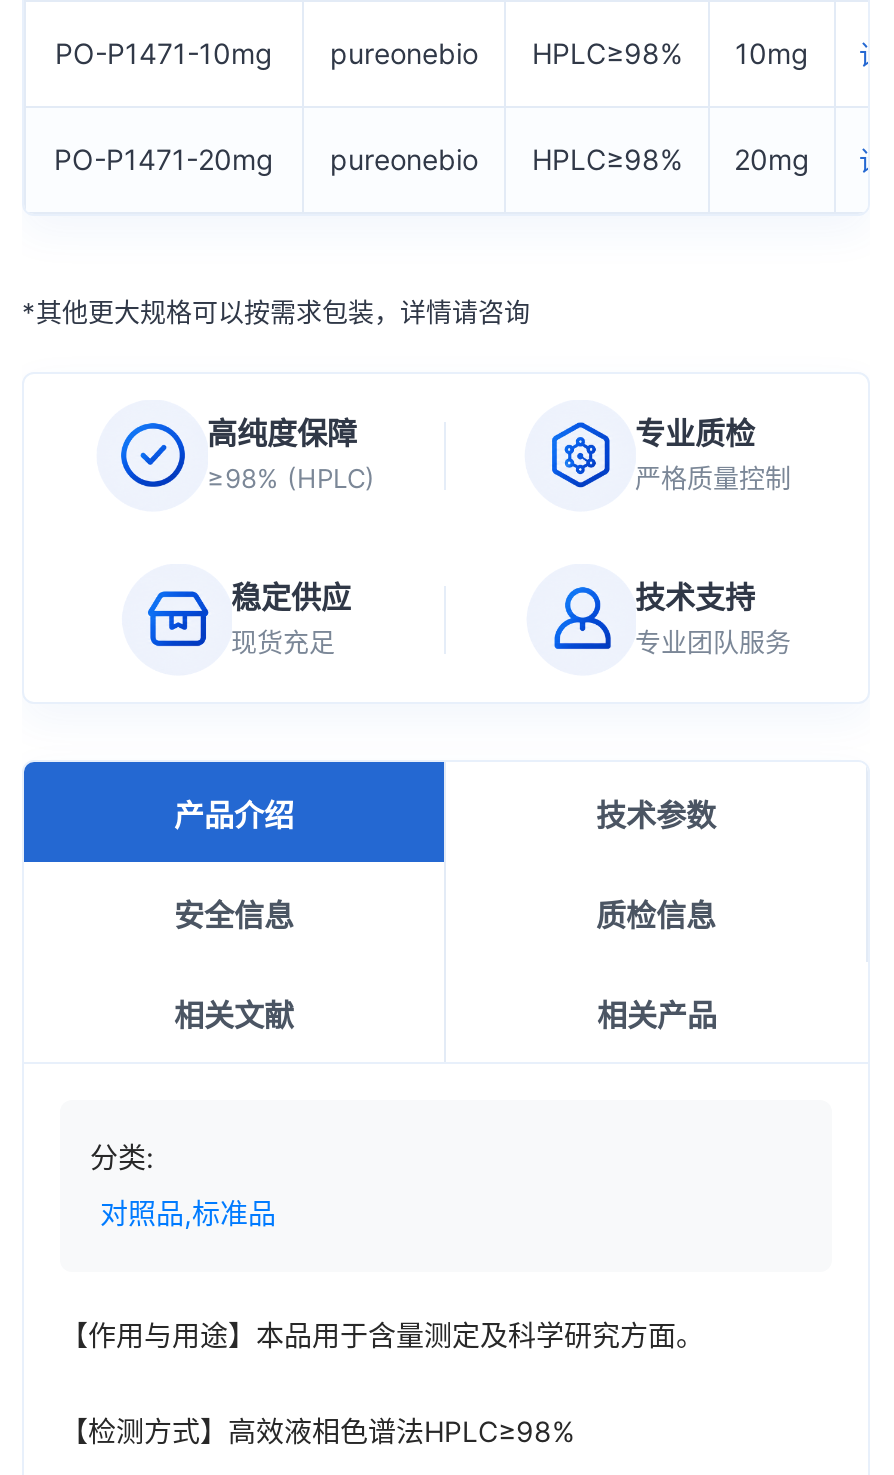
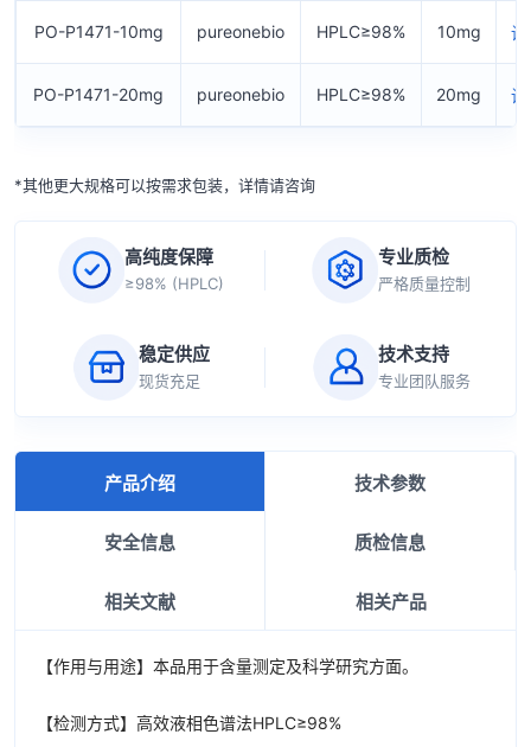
- 分类:
- 对照品,标准品
